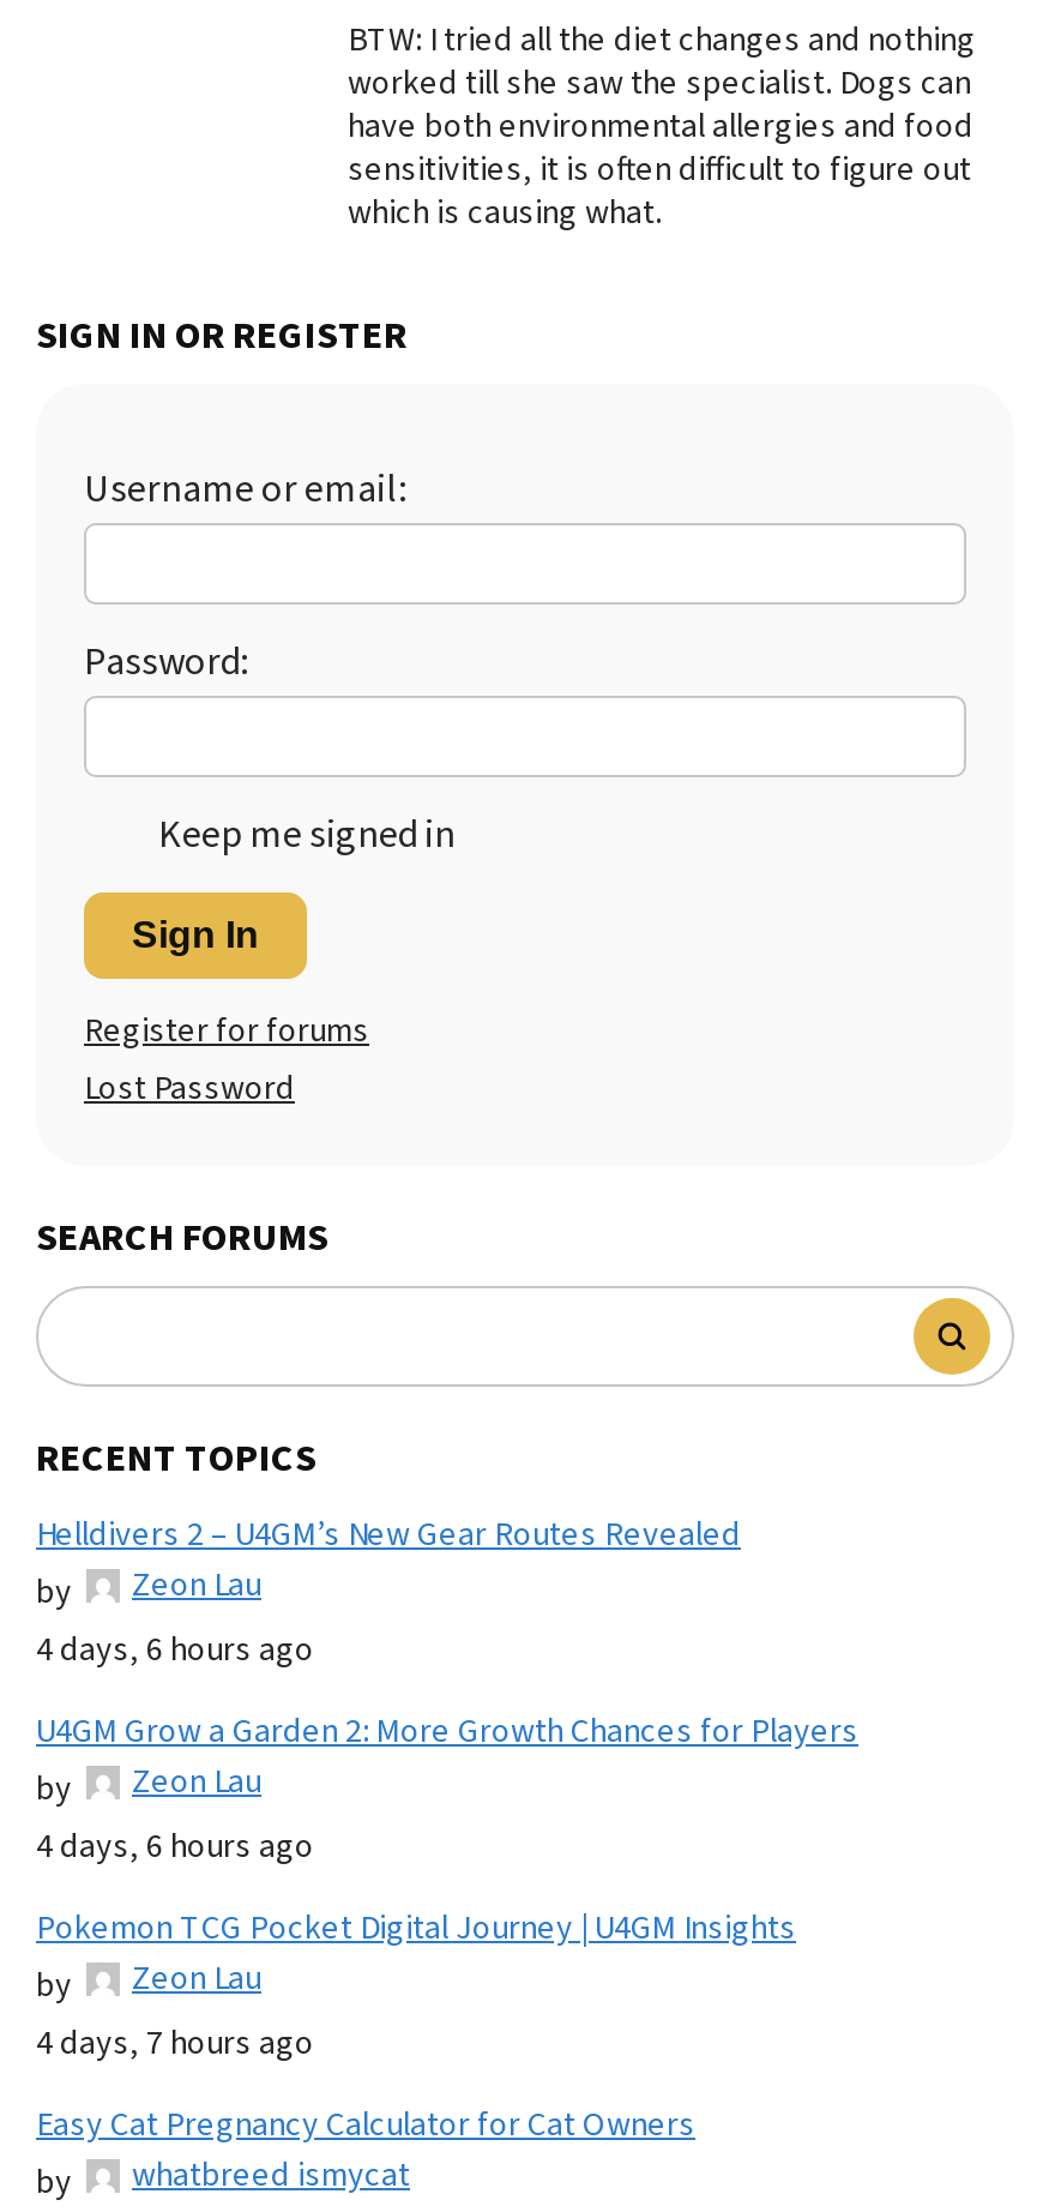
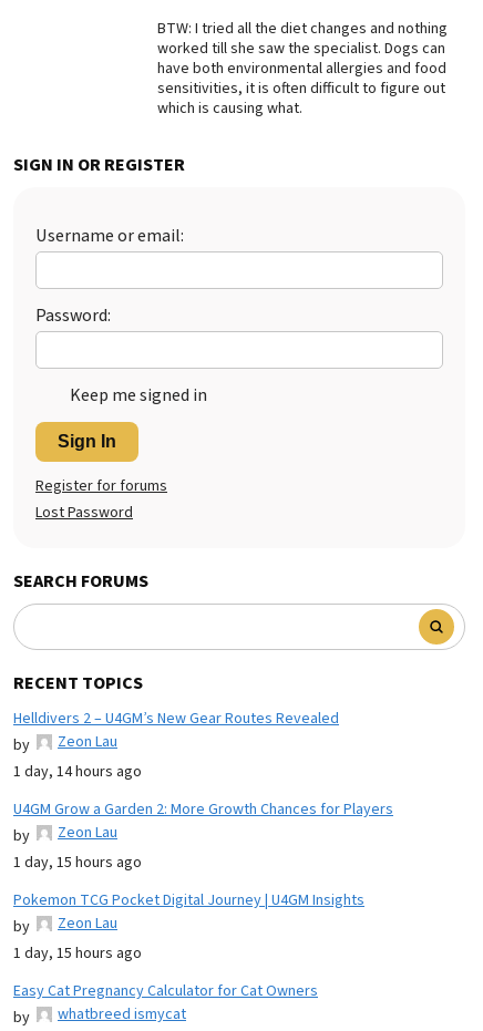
- 4 days, 6 hours ago
+ 1 day, 14 hours ago

- 4 days, 6 hours ago
+ 1 day, 15 hours ago

- 4 days, 7 hours ago
+ 1 day, 15 hours ago
